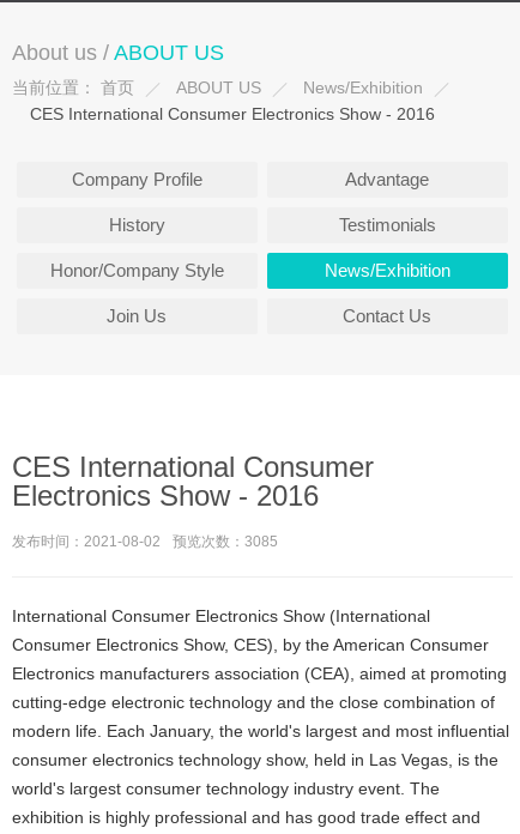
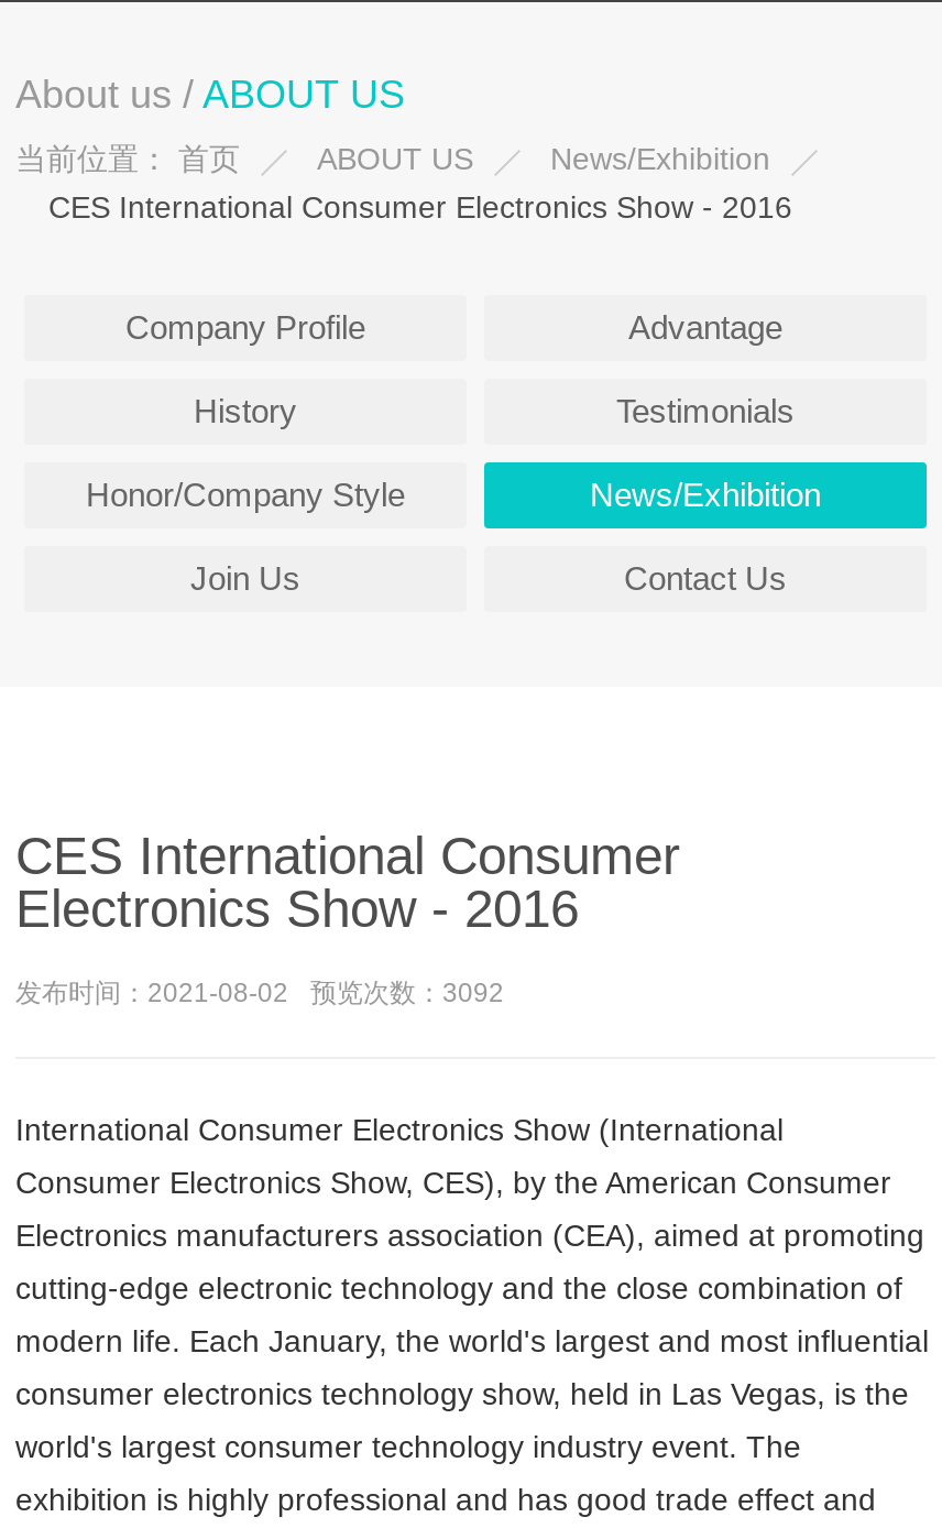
- 发布时间：2021-08-02 预览次数：3085
+ 发布时间：2021-08-02 预览次数：3092
